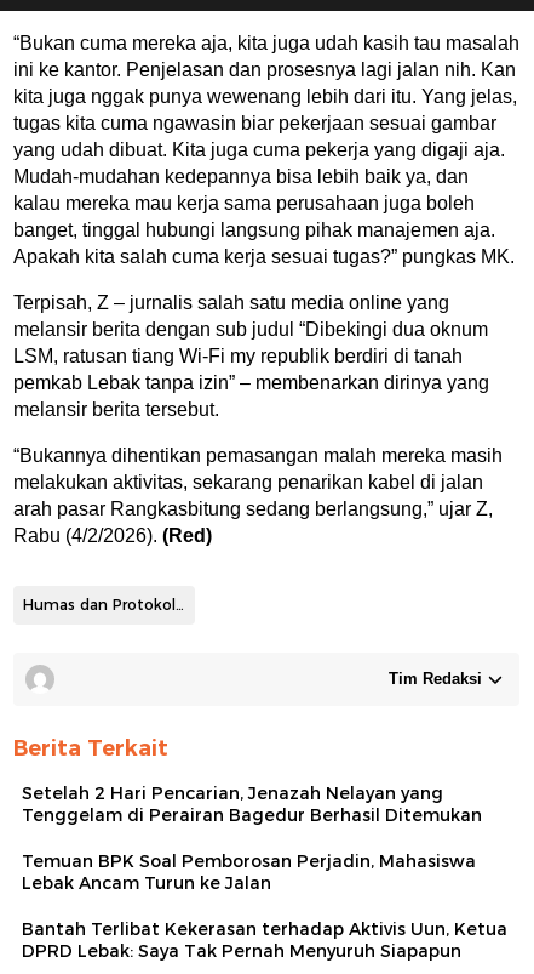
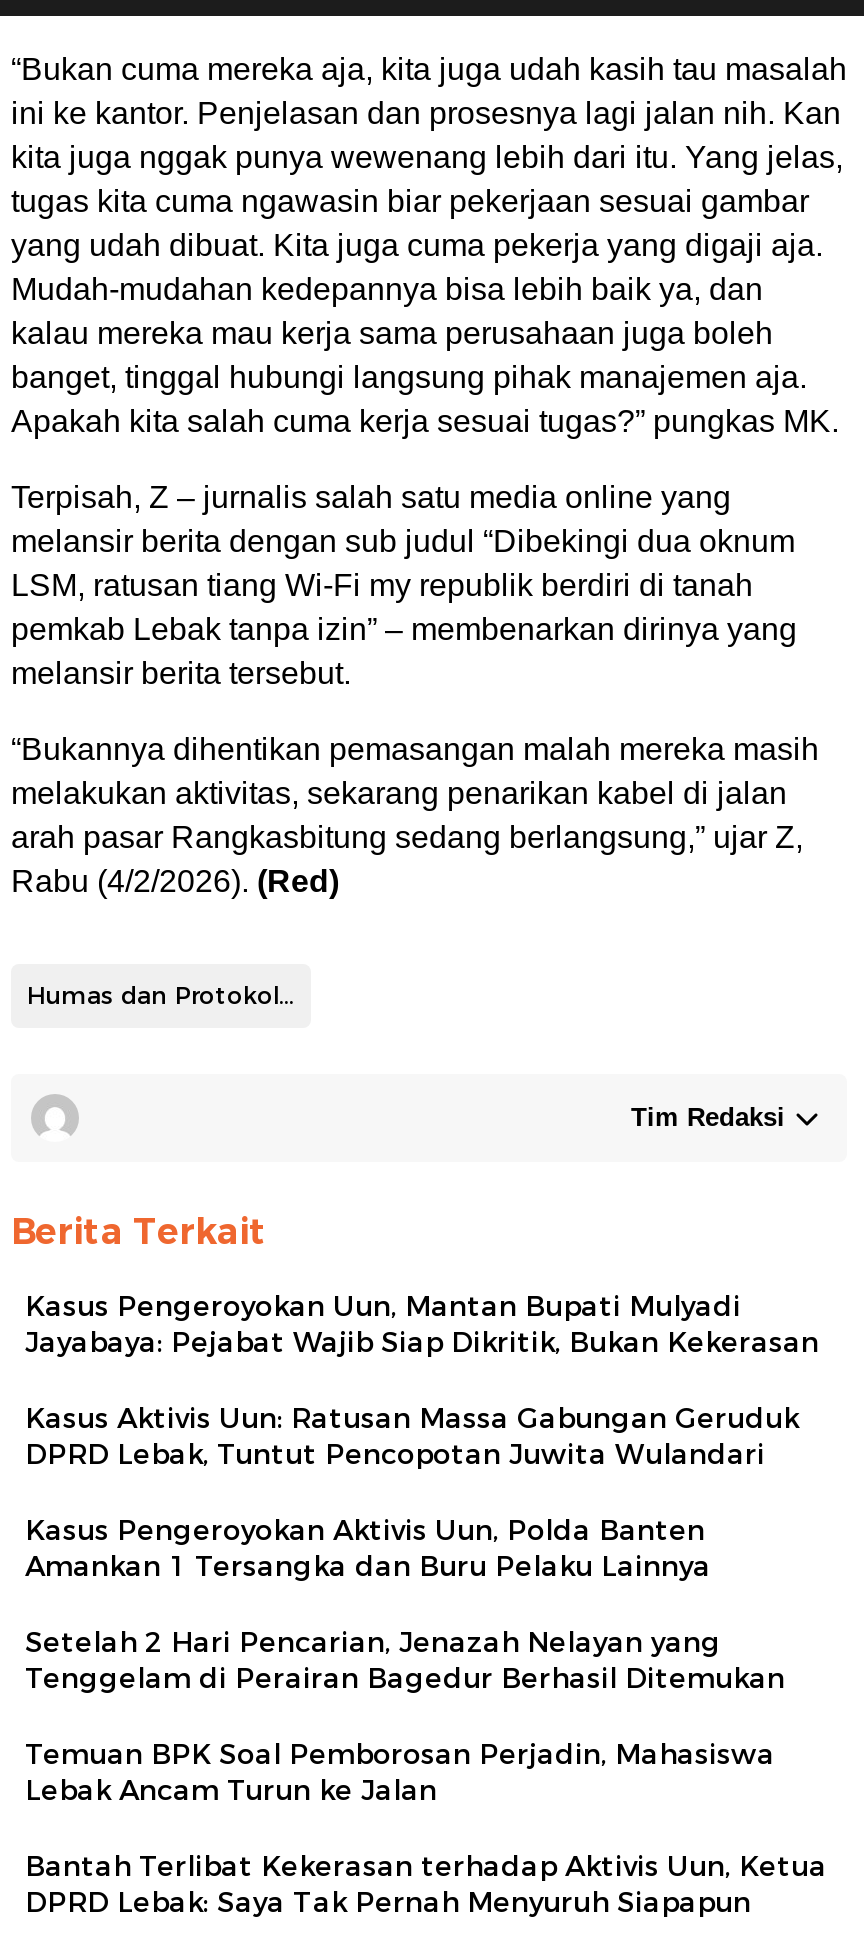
+ Kasus Pengeroyokan Uun, Mantan Bupati Mulyadi
+ Jayabaya: Pejabat Wajib Siap Dikritik, Bukan Kekerasan
+ Kasus Aktivis Uun: Ratusan Massa Gabungan Geruduk
+ DPRD Lebak, Tuntut Pencopotan Juwita Wulandari
+ Kasus Pengeroyokan Aktivis Uun, Polda Banten
+ Amankan 1 Tersangka dan Buru Pelaku Lainnya
